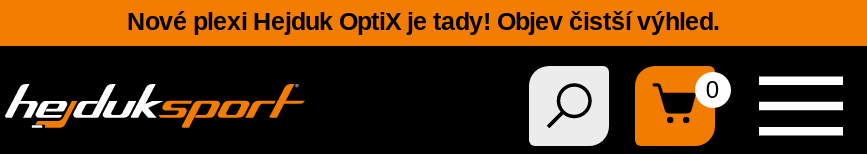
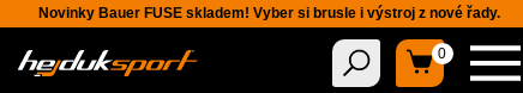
- Nové plexi Hejduk OptiX je tady! Objev čistší výhled.
+ Novinky Bauer FUSE skladem! Vyber si brusle i výstroj z nové řady.
